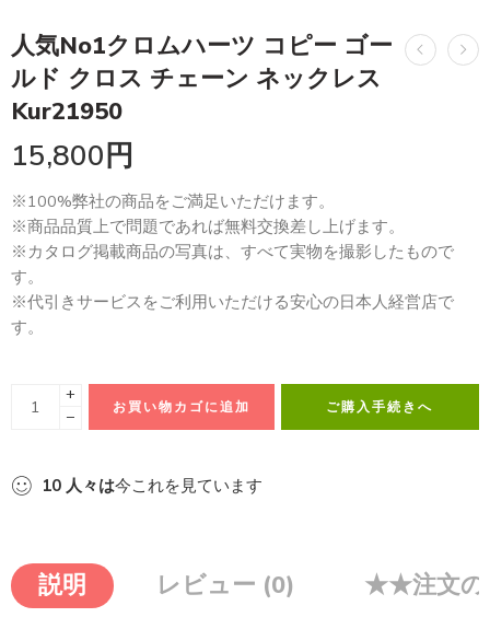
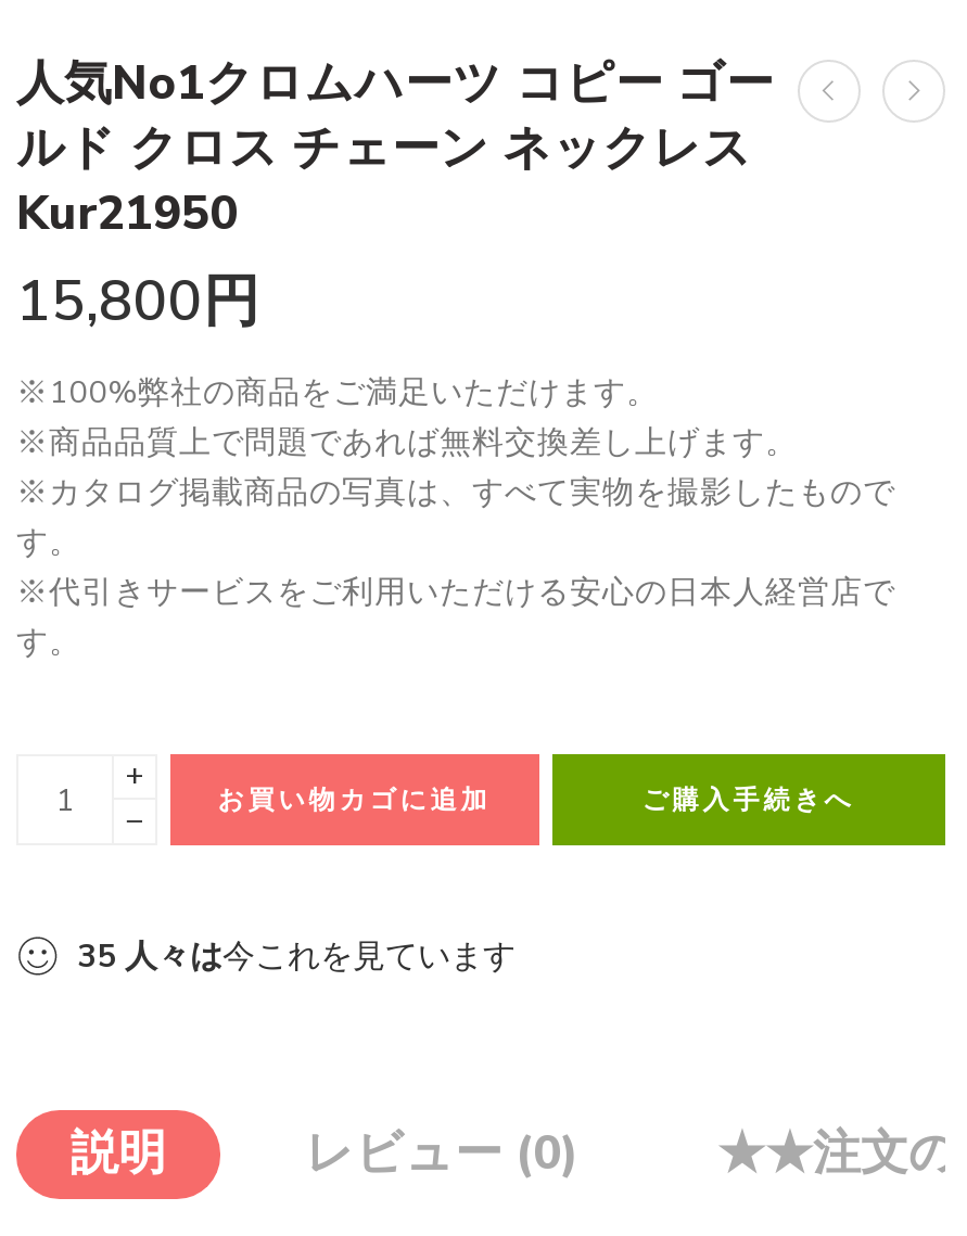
- 10 人々は今これを見ています
+ 35 人々は今これを見ています
